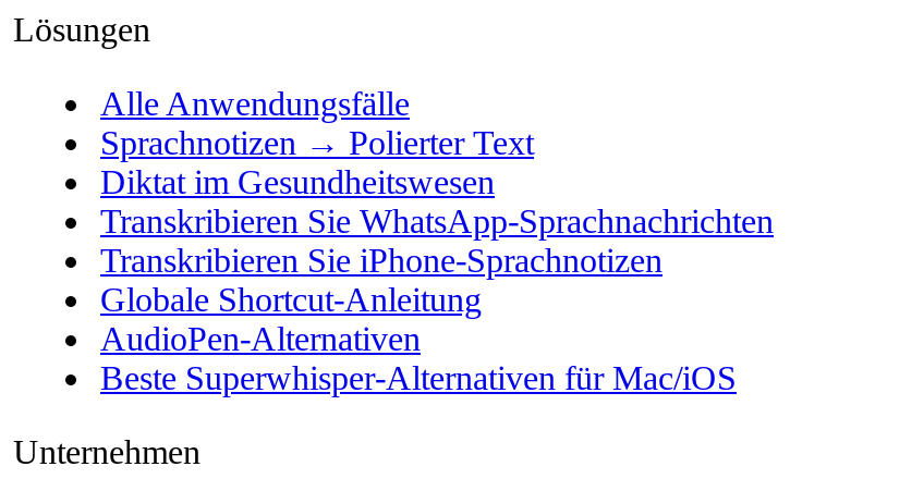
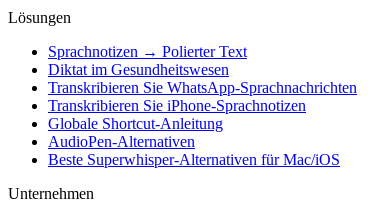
- Alle Anwendungsfälle
